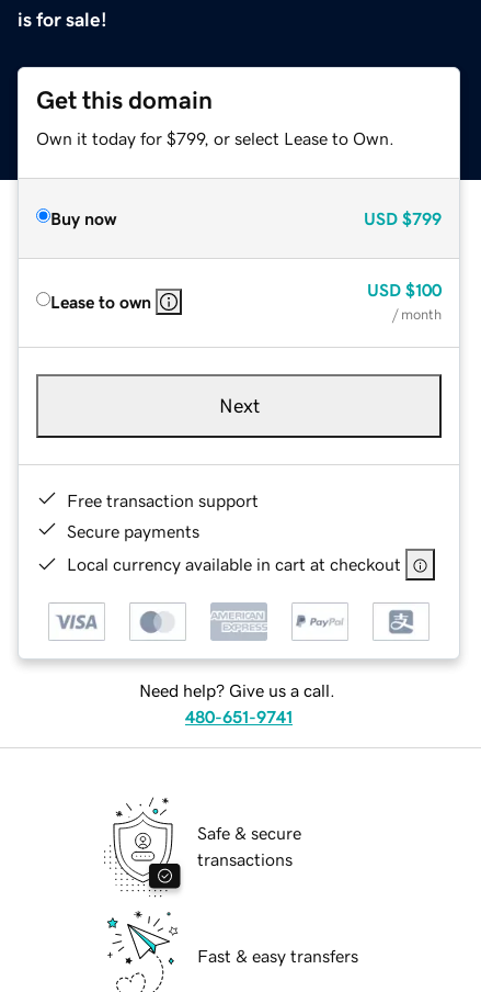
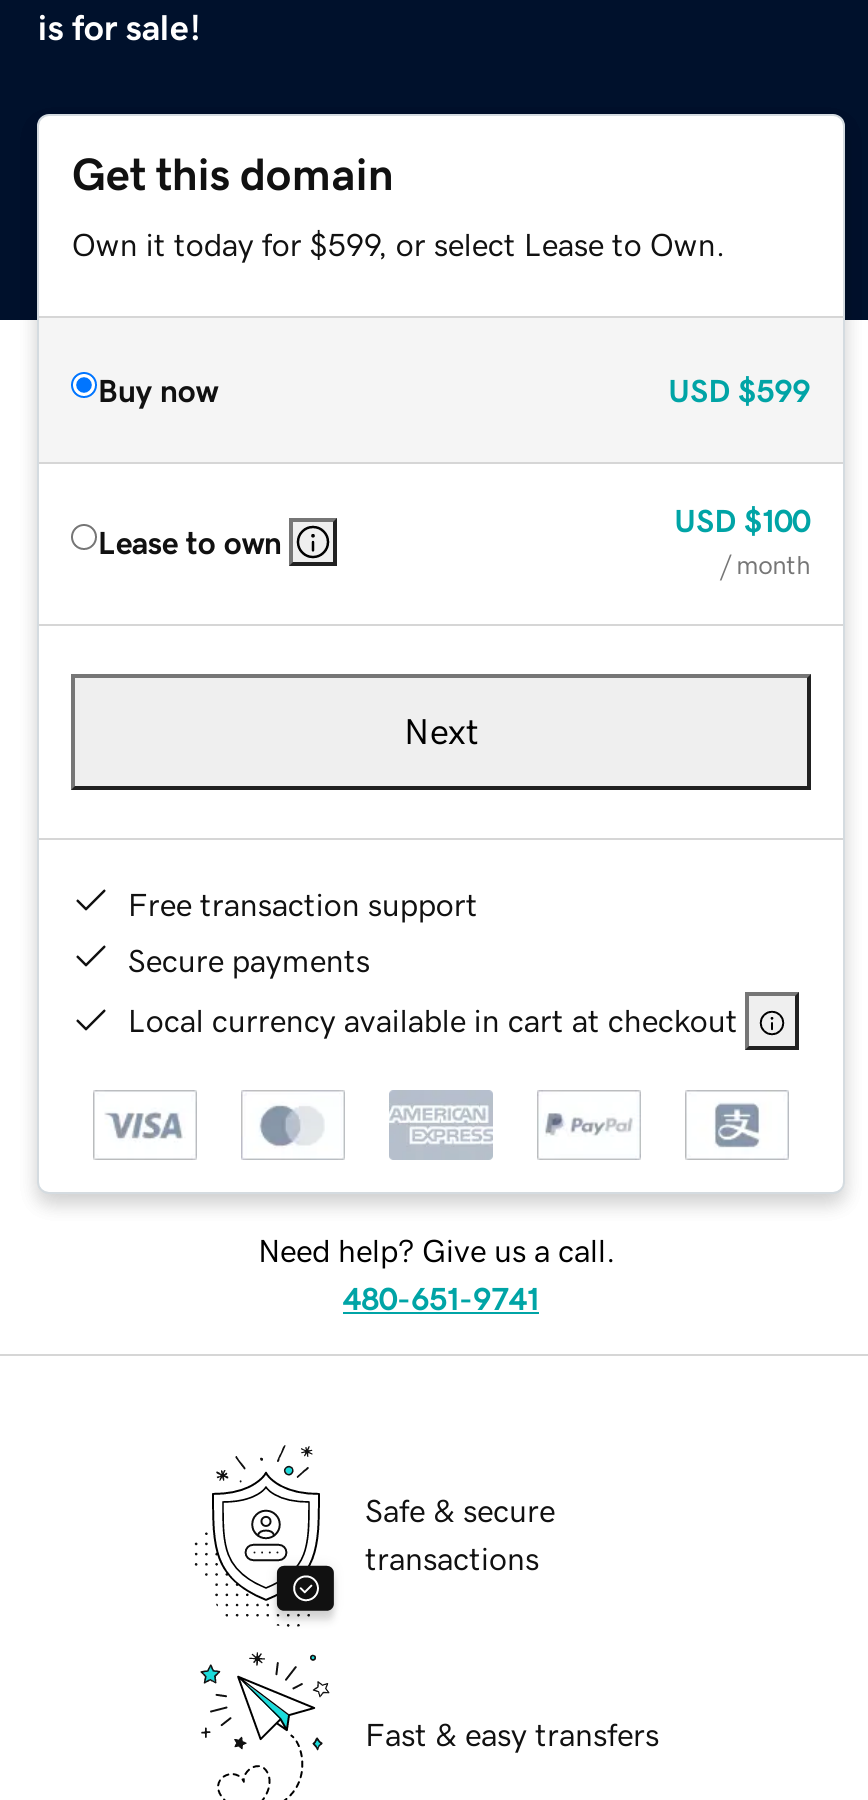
- Own it today for $799, or select Lease to Own.
+ Own it today for $599, or select Lease to Own.

- USD $799
+ USD $599
